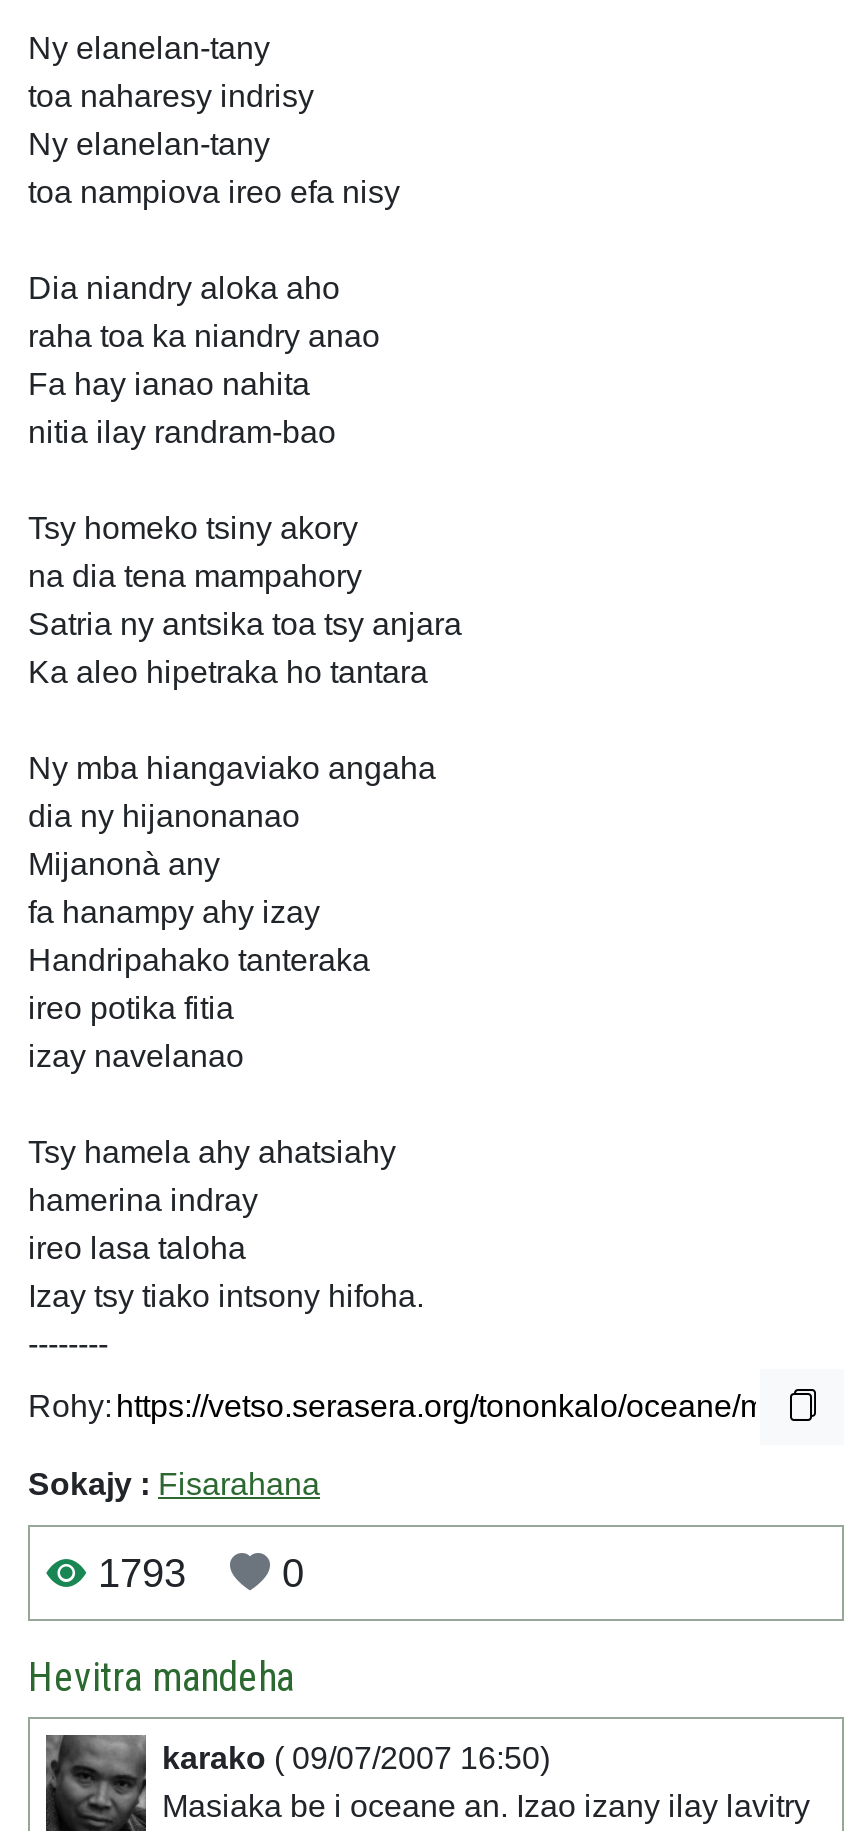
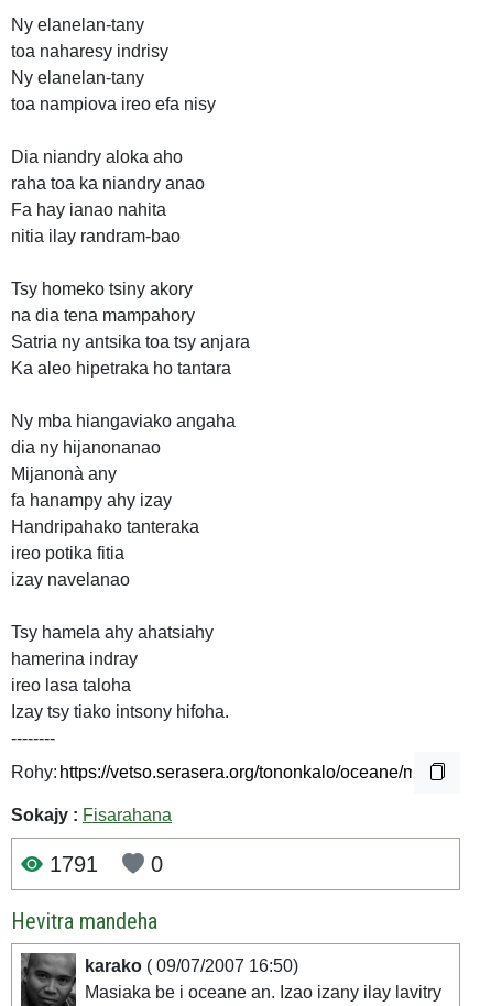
- 1793 0
+ 1791 0
